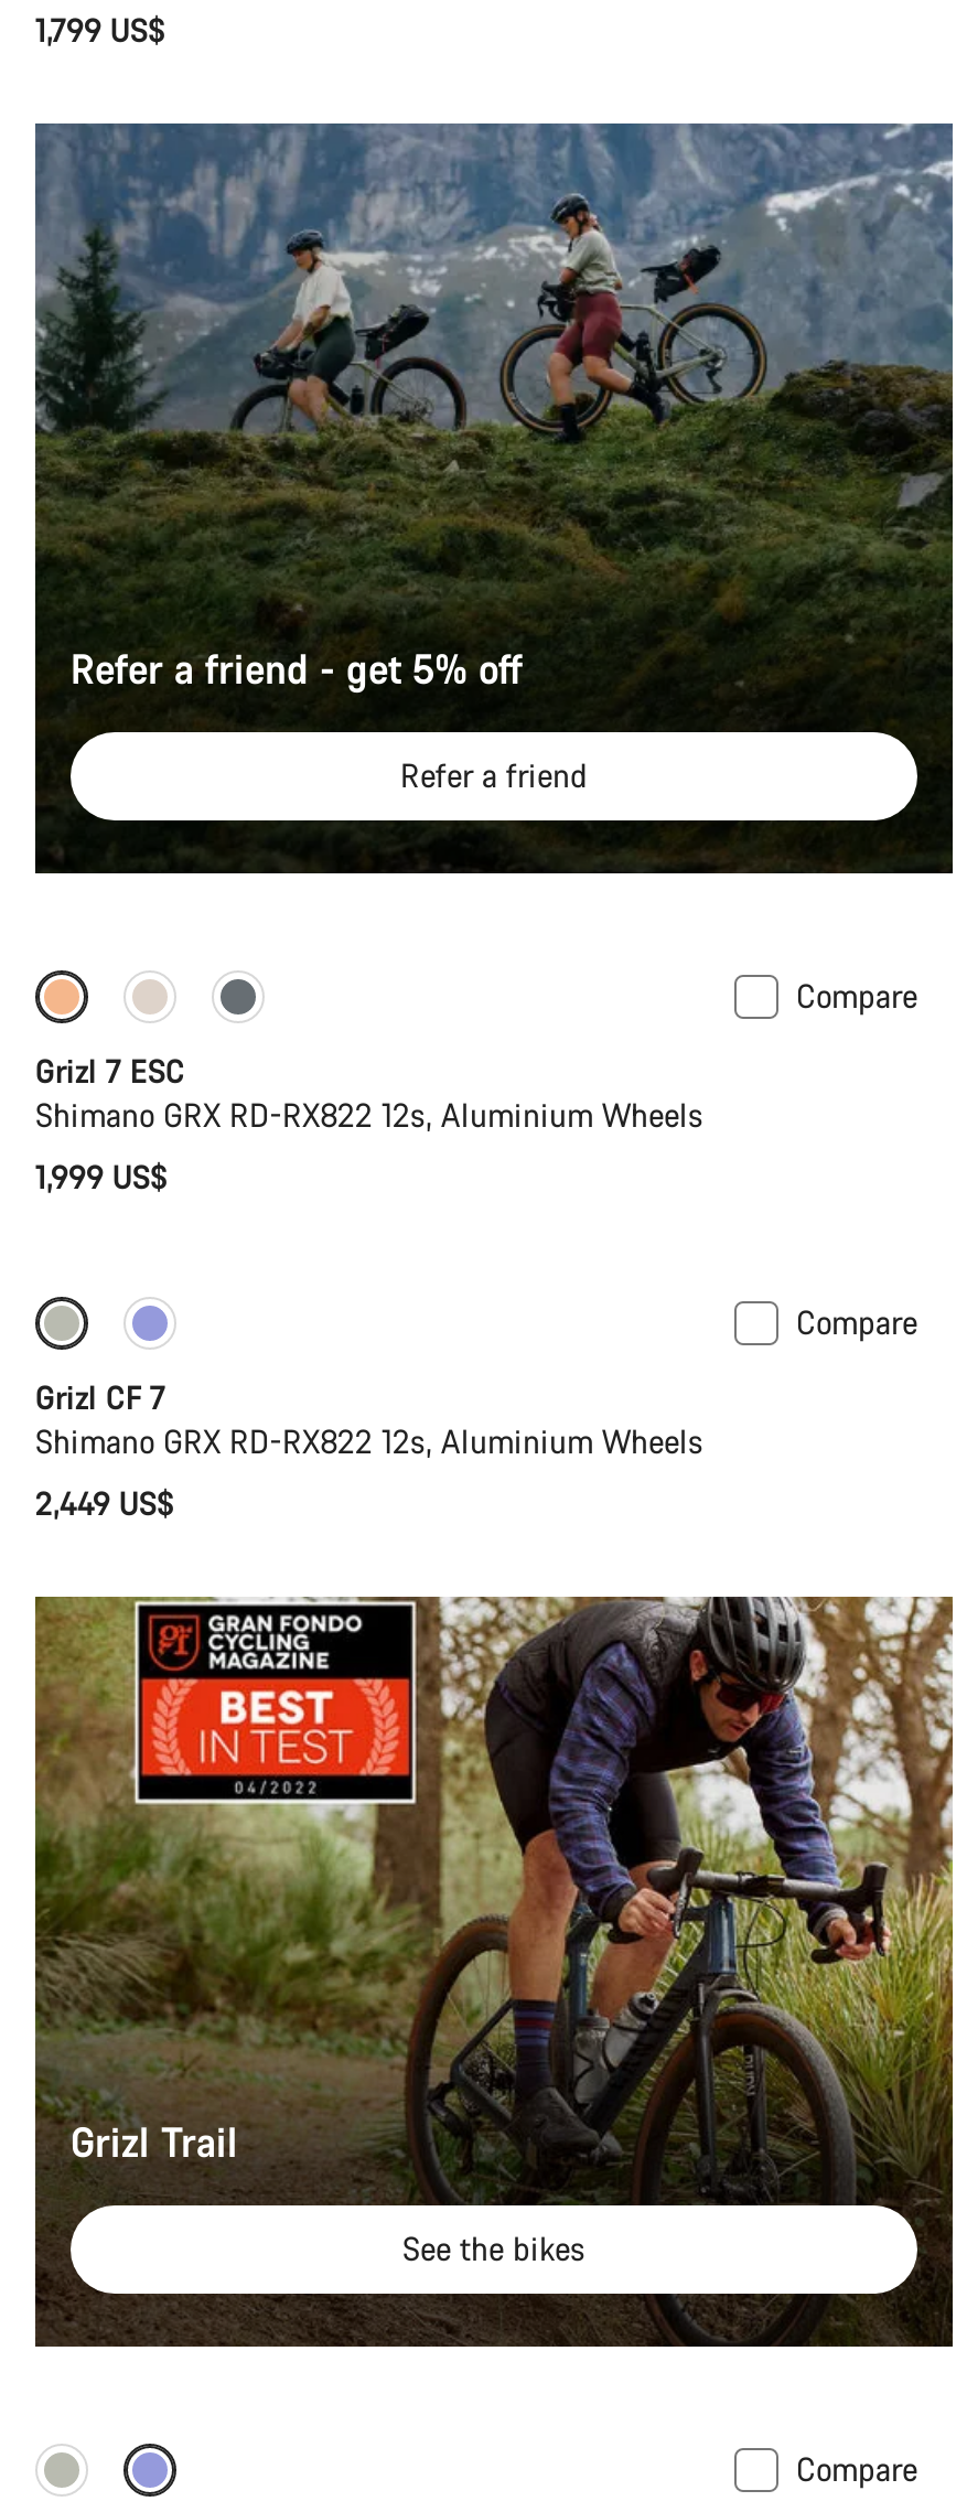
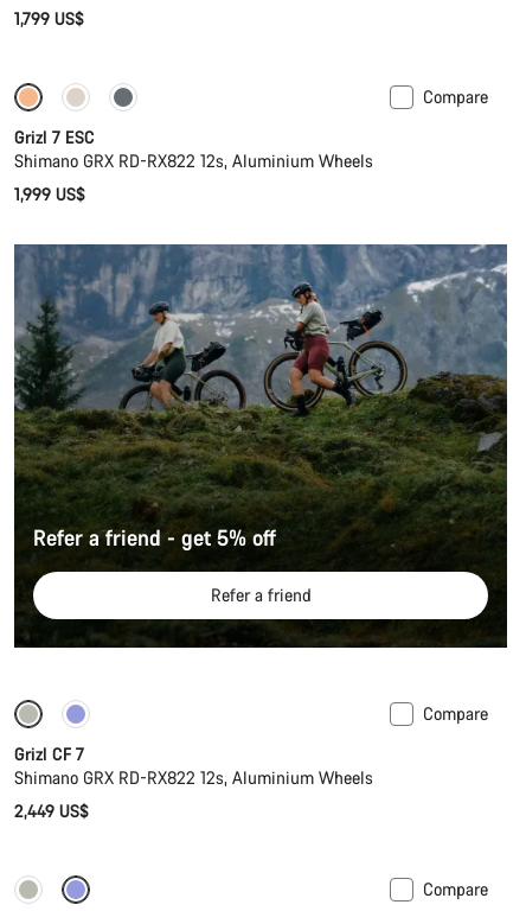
moved down: [image] | Refer a friend - get 5% off | Refer a friend

- [image]
- Grizl Trail
- See the bikes
